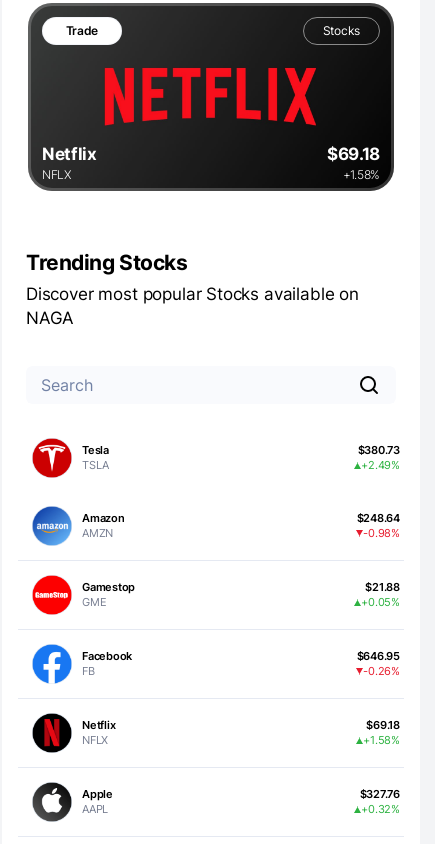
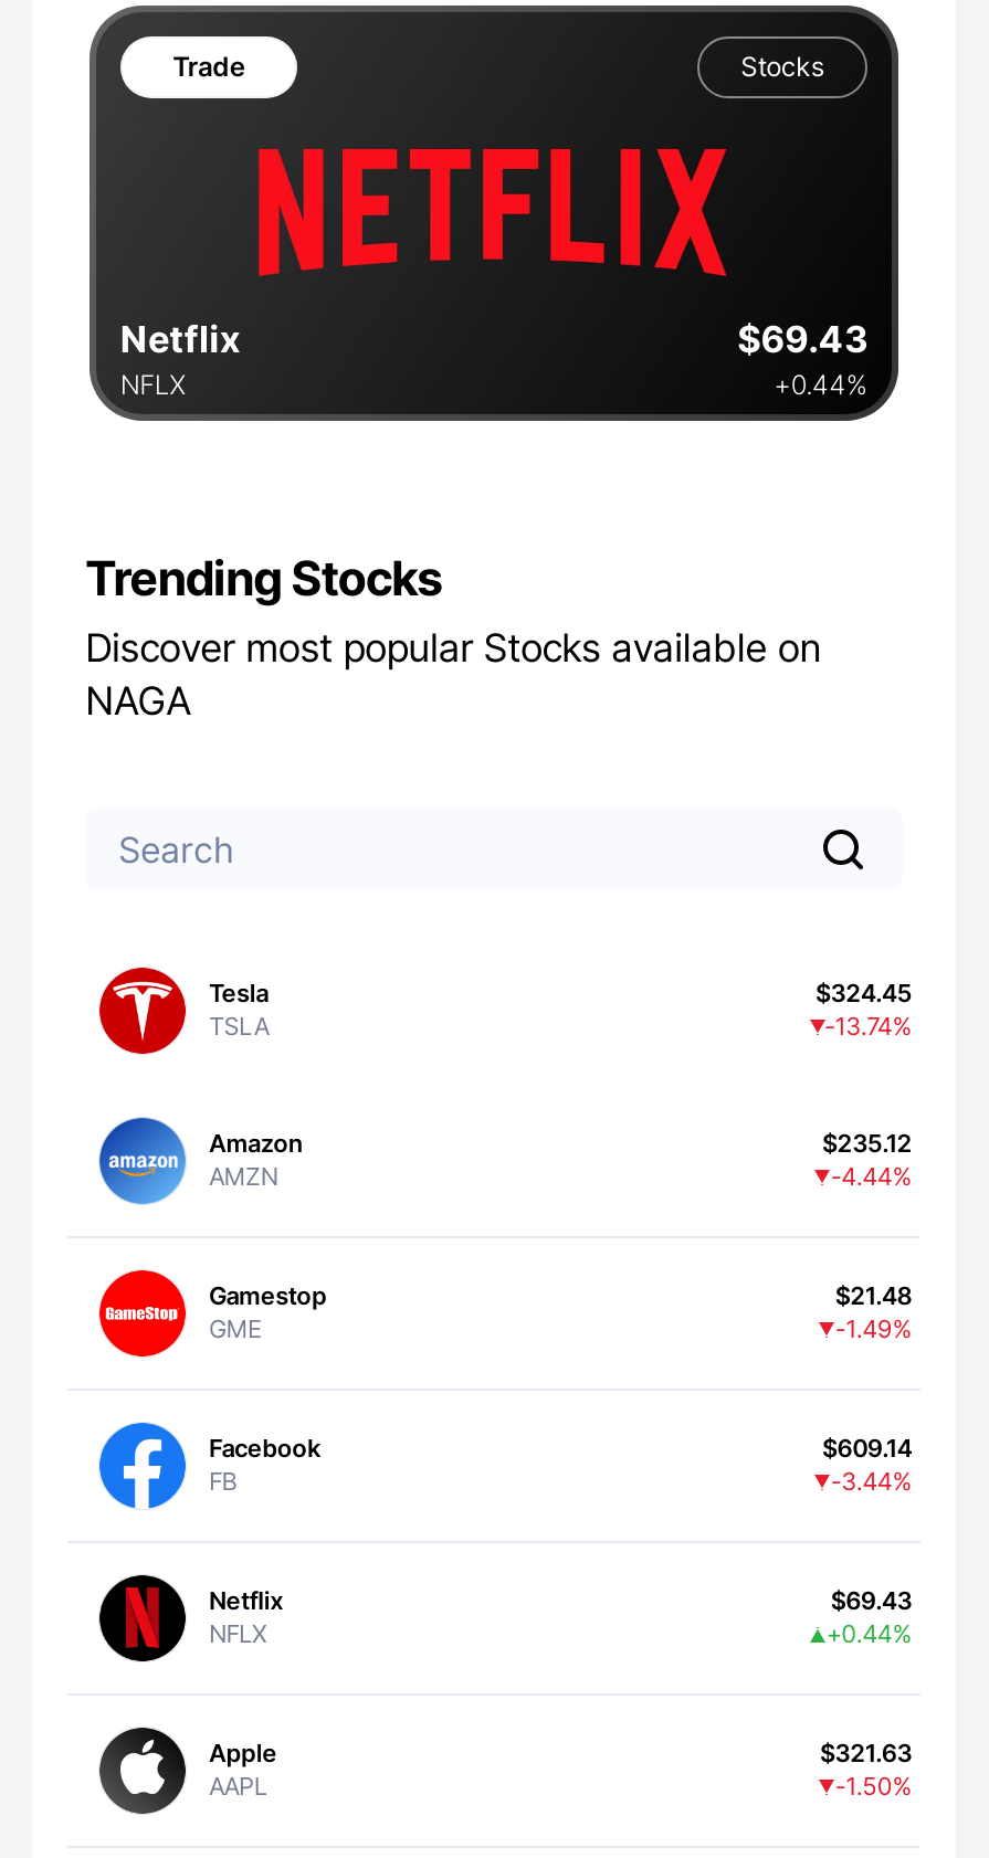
- $69.18
+ $69.43

- +1.58%
+ +0.44%

- $380.73
+ $324.45

- +2.49%
+ -13.74%

- $248.64
+ $235.12

- -0.98%
+ -4.44%

- $21.88
+ $21.48

- +0.05%
+ -1.49%

- $646.95
+ $609.14

- -0.26%
+ -3.44%

- $69.18
+ $69.43

- +1.58%
+ +0.44%

- $327.76
+ $321.63

- +0.32%
+ -1.50%
